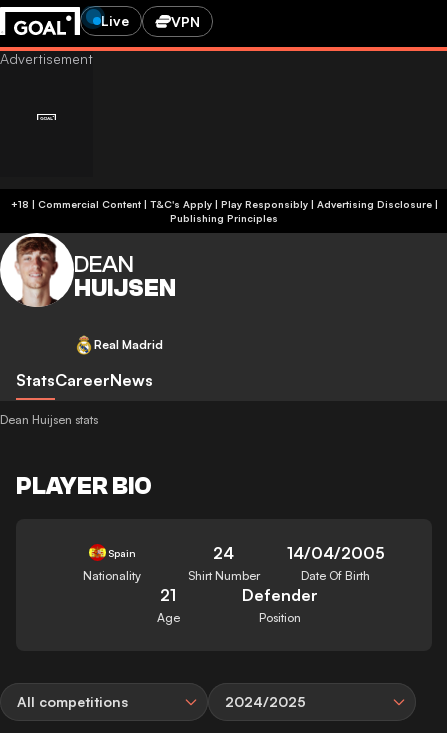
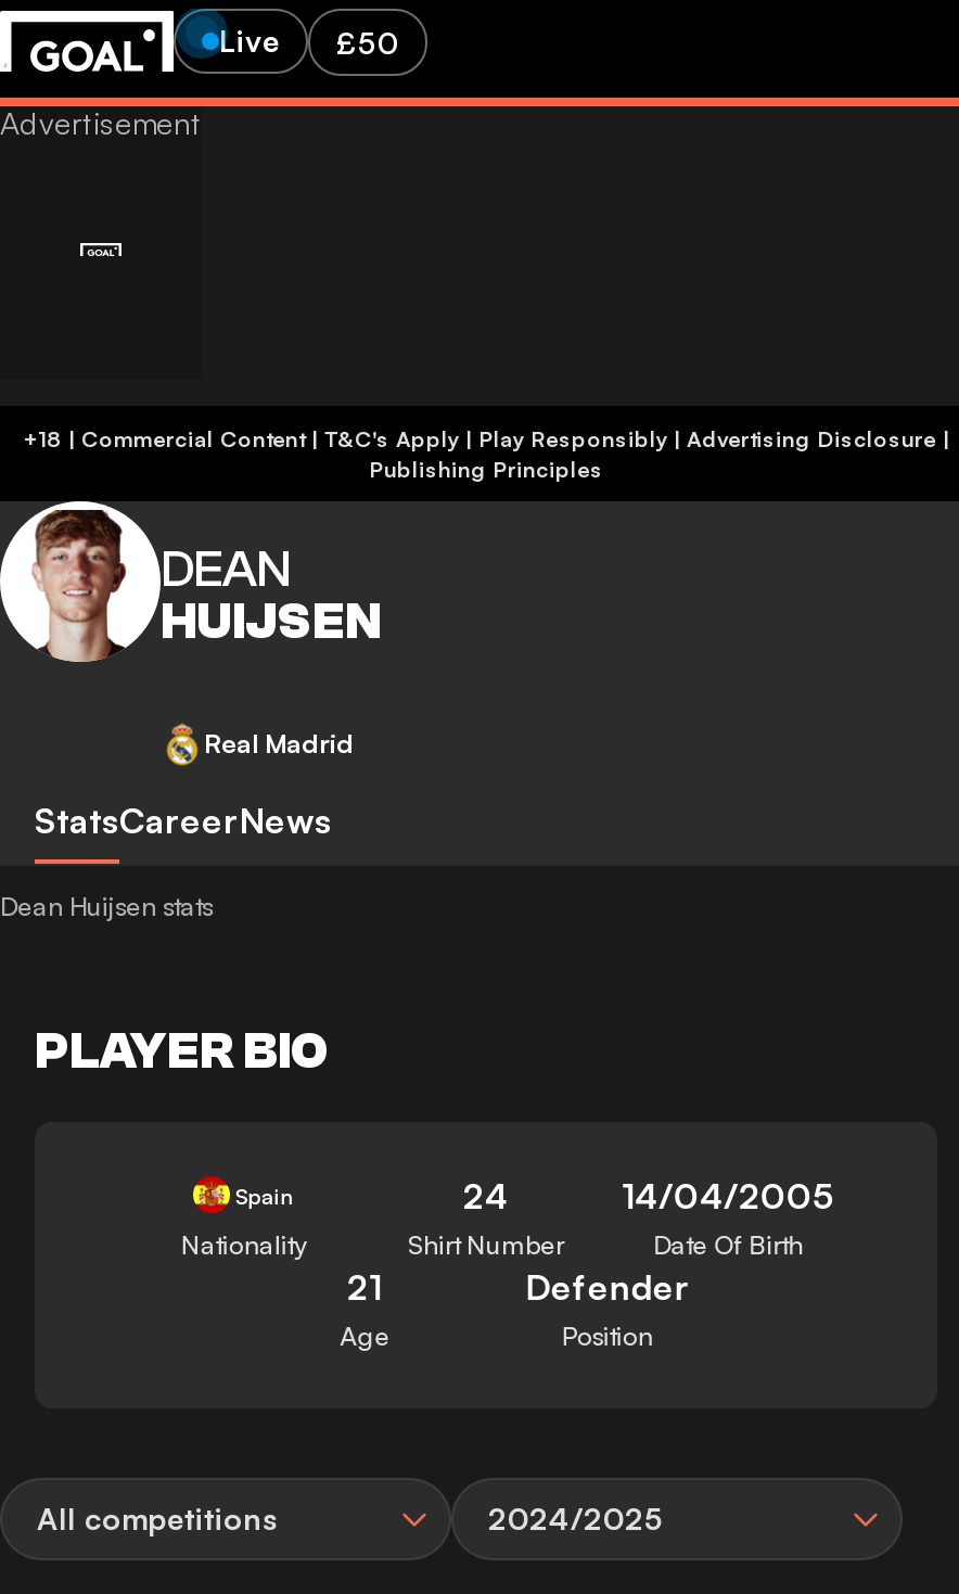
- VPN
+ £50
